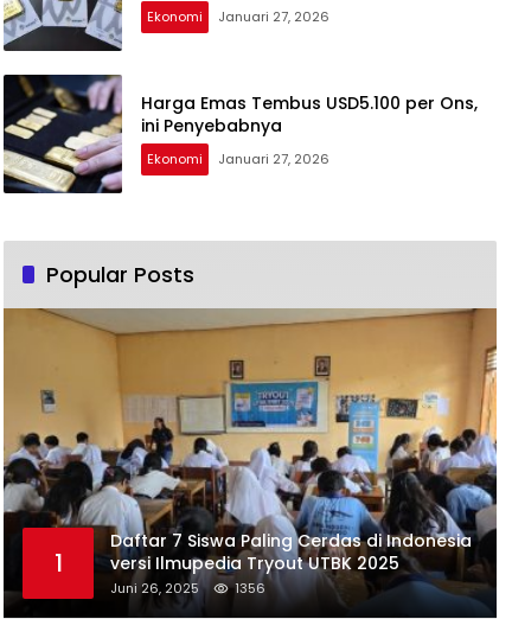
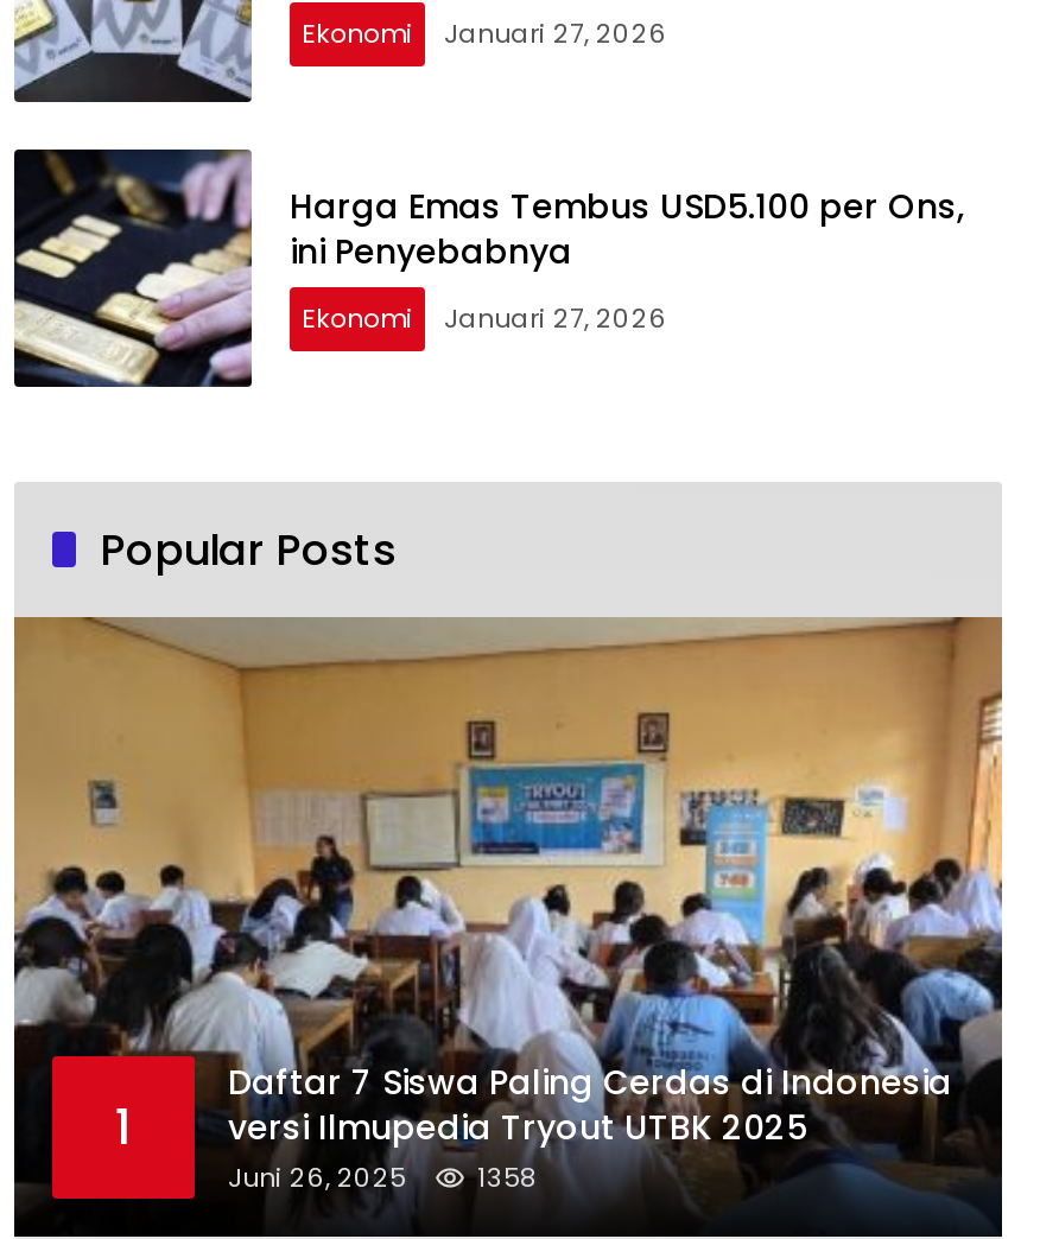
- Juni 26, 2025 1356
+ Juni 26, 2025 1358
